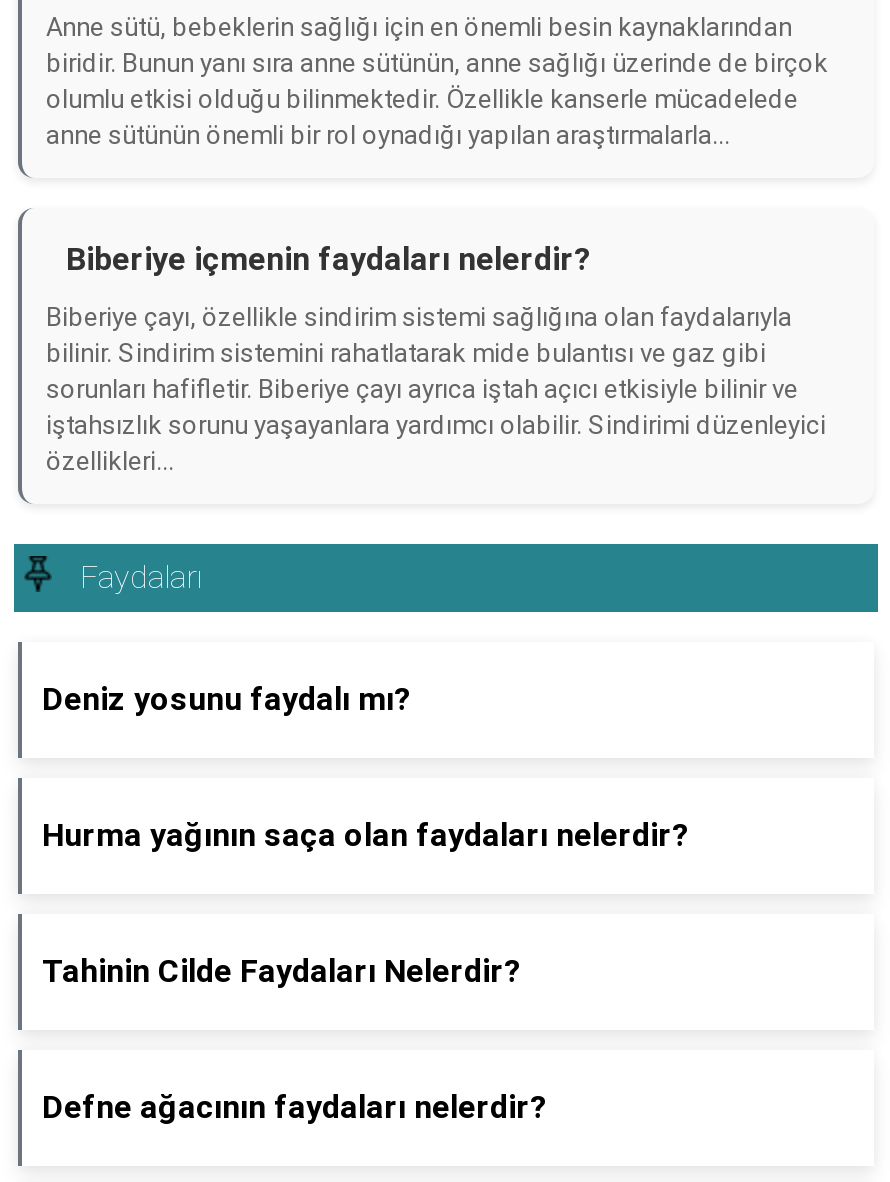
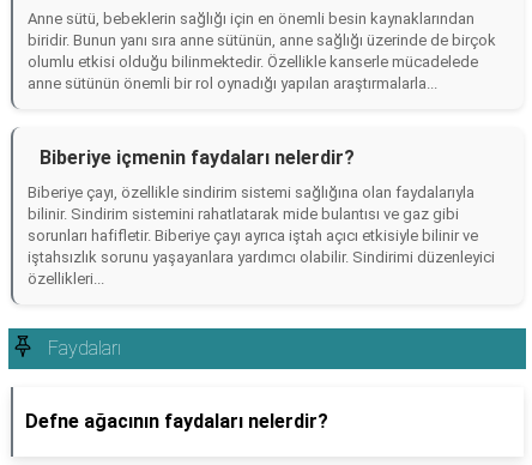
- Deniz yosunu faydalı mı?

- Hurma yağının saça olan faydaları nelerdir?

- Tahinin Cilde Faydaları Nelerdir?
